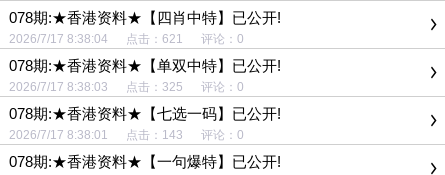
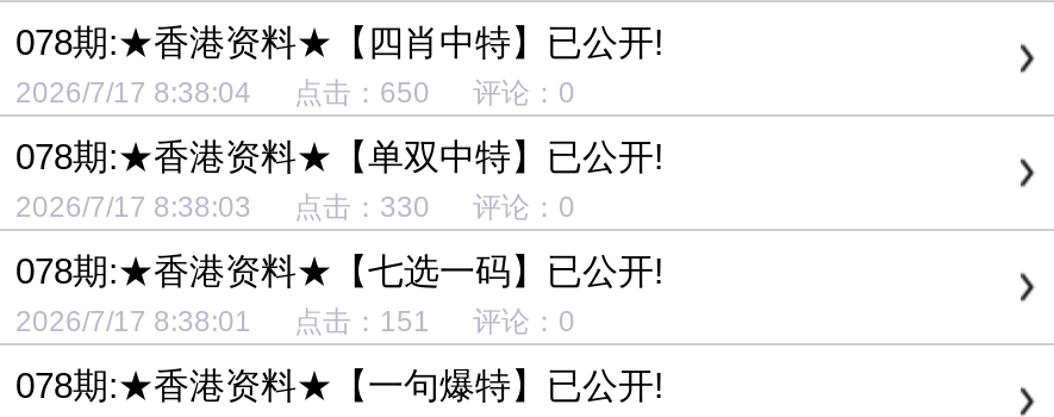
- 2026/7/17 8:38:04 点击：621 评论：0
+ 2026/7/17 8:38:04 点击：650 评论：0

- 2026/7/17 8:38:03 点击：325 评论：0
+ 2026/7/17 8:38:03 点击：330 评论：0

- 2026/7/17 8:38:01 点击：143 评论：0
+ 2026/7/17 8:38:01 点击：151 评论：0
